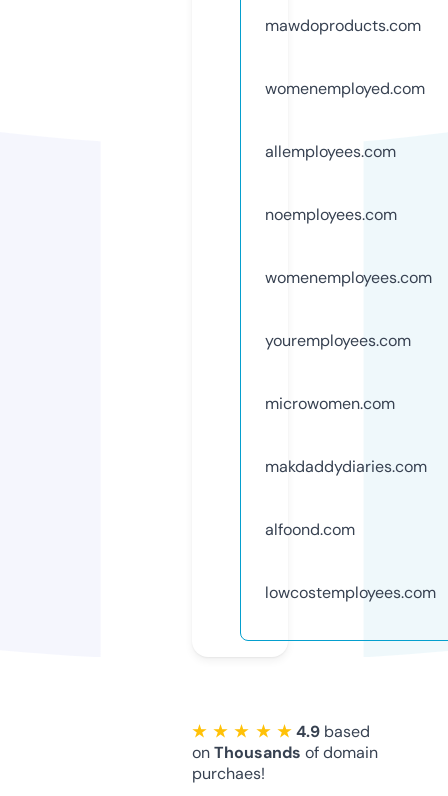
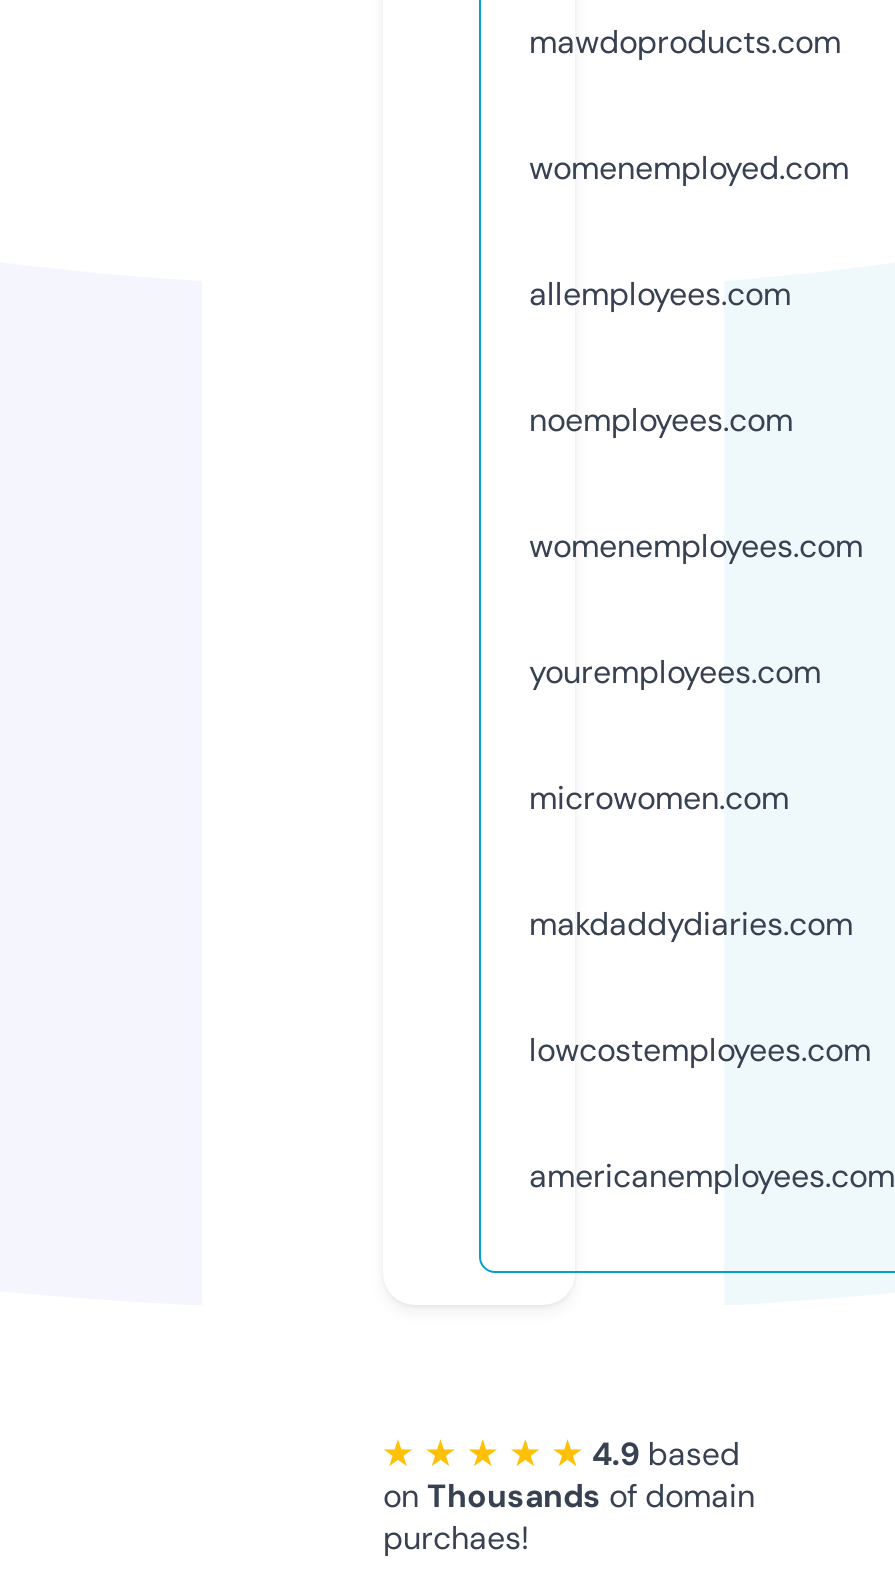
- alfoond.com

moved up: lowcostemployees.com

+ americanemployees.com
